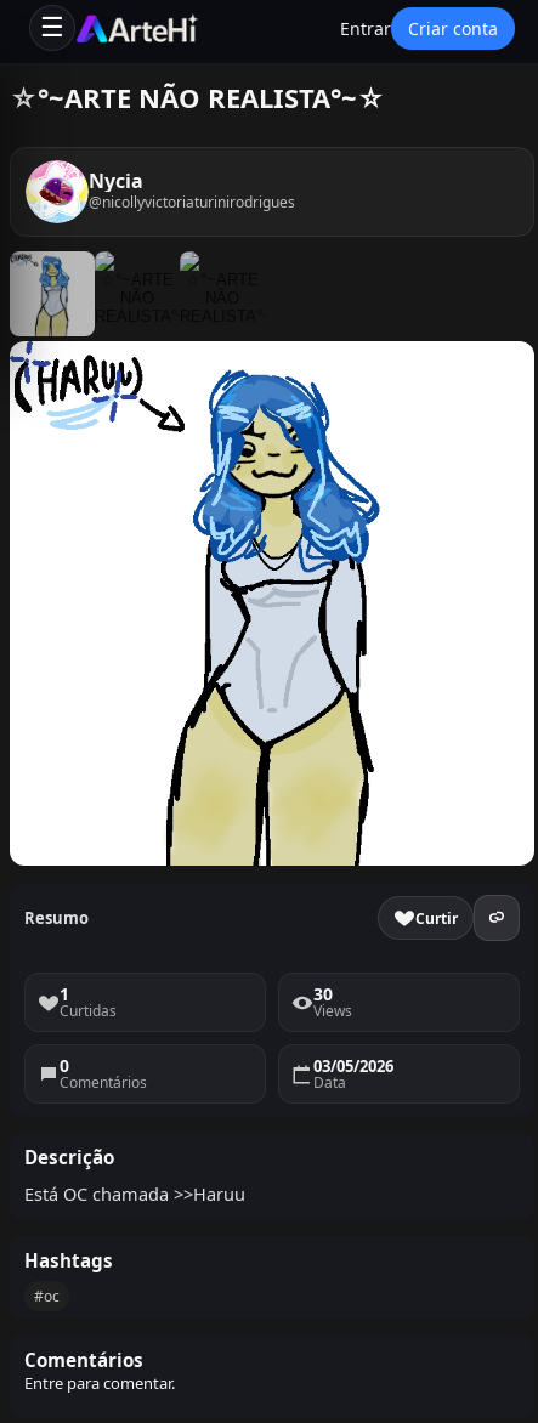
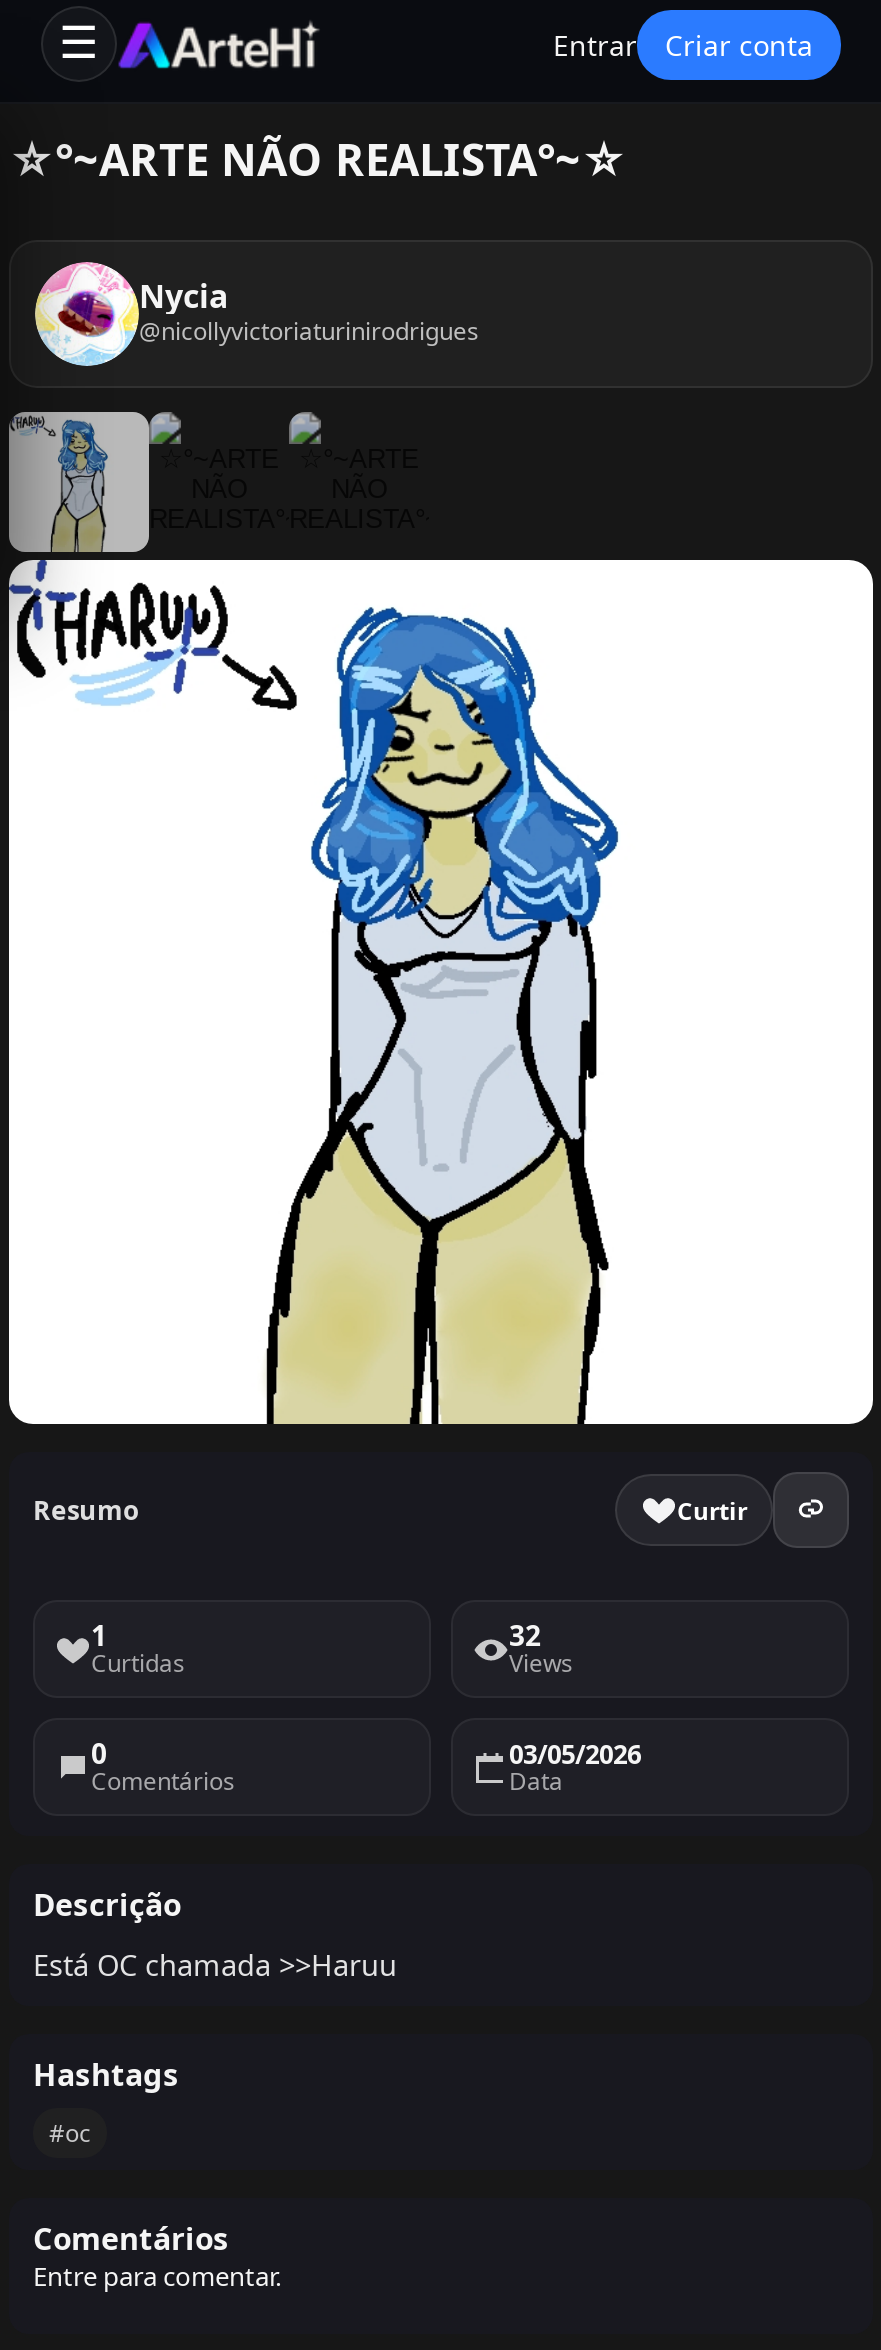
- 30
+ 32
